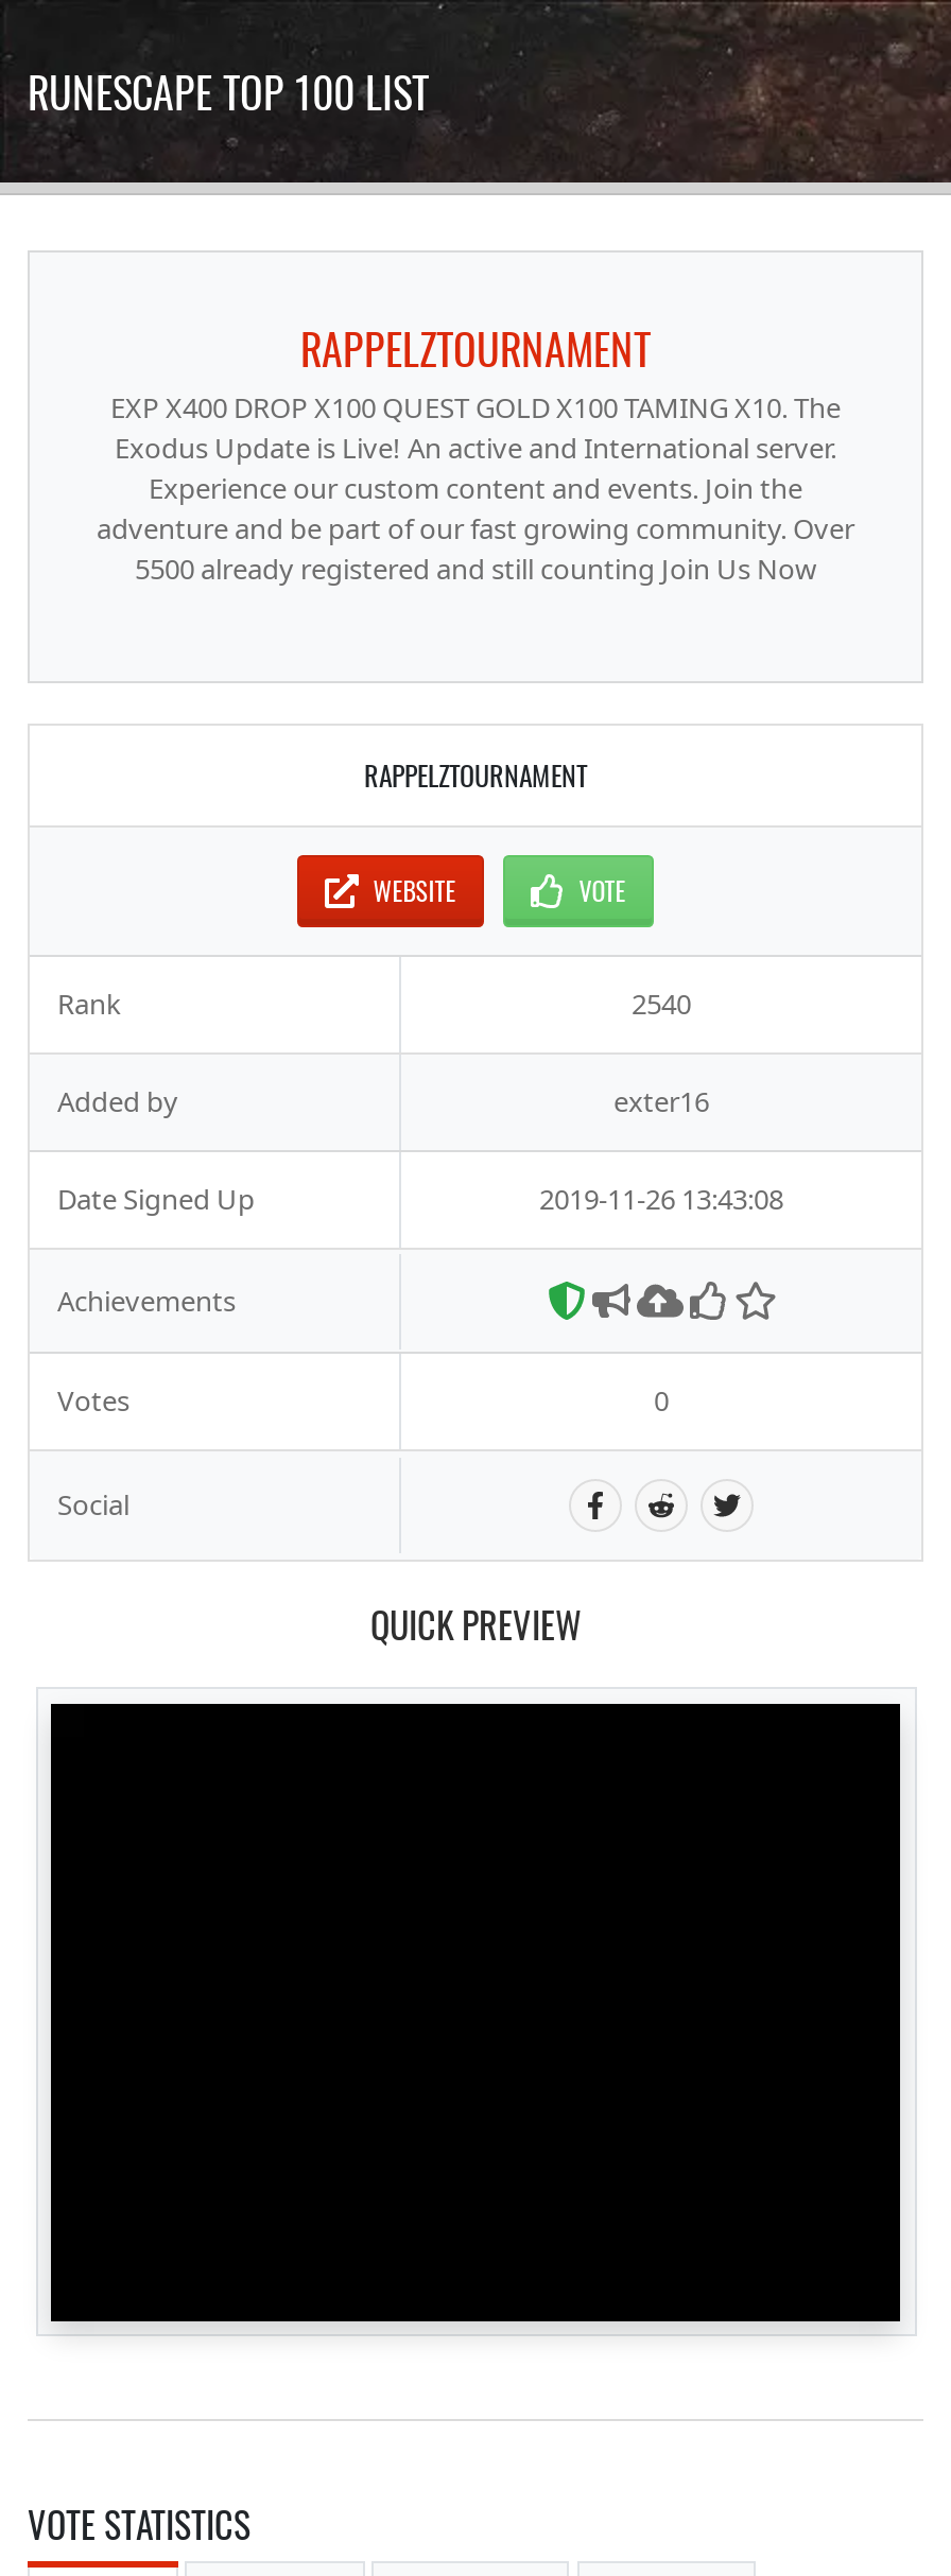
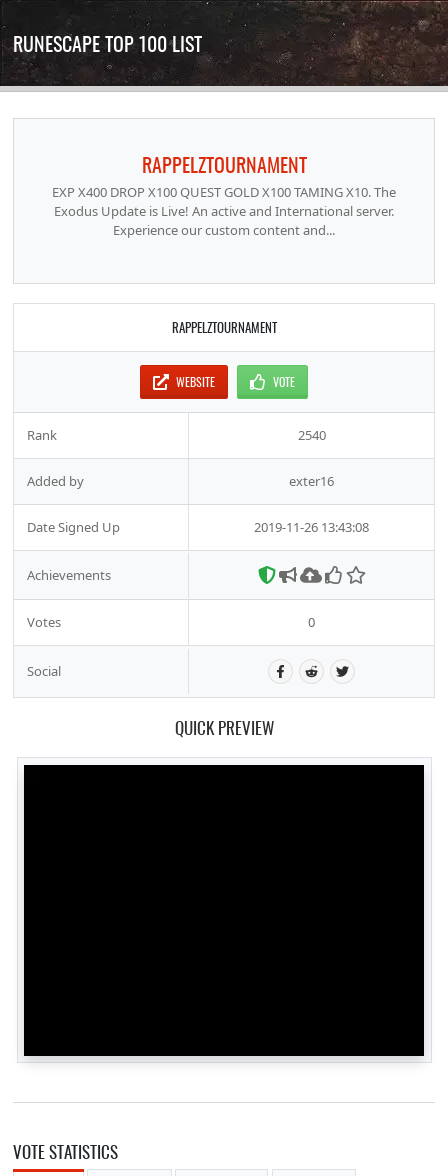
- Experience our custom content and events. Join the
- adventure and be part of our fast growing community. Over
- 5500 already registered and still counting Join Us Now
+ Experience our custom content and...
